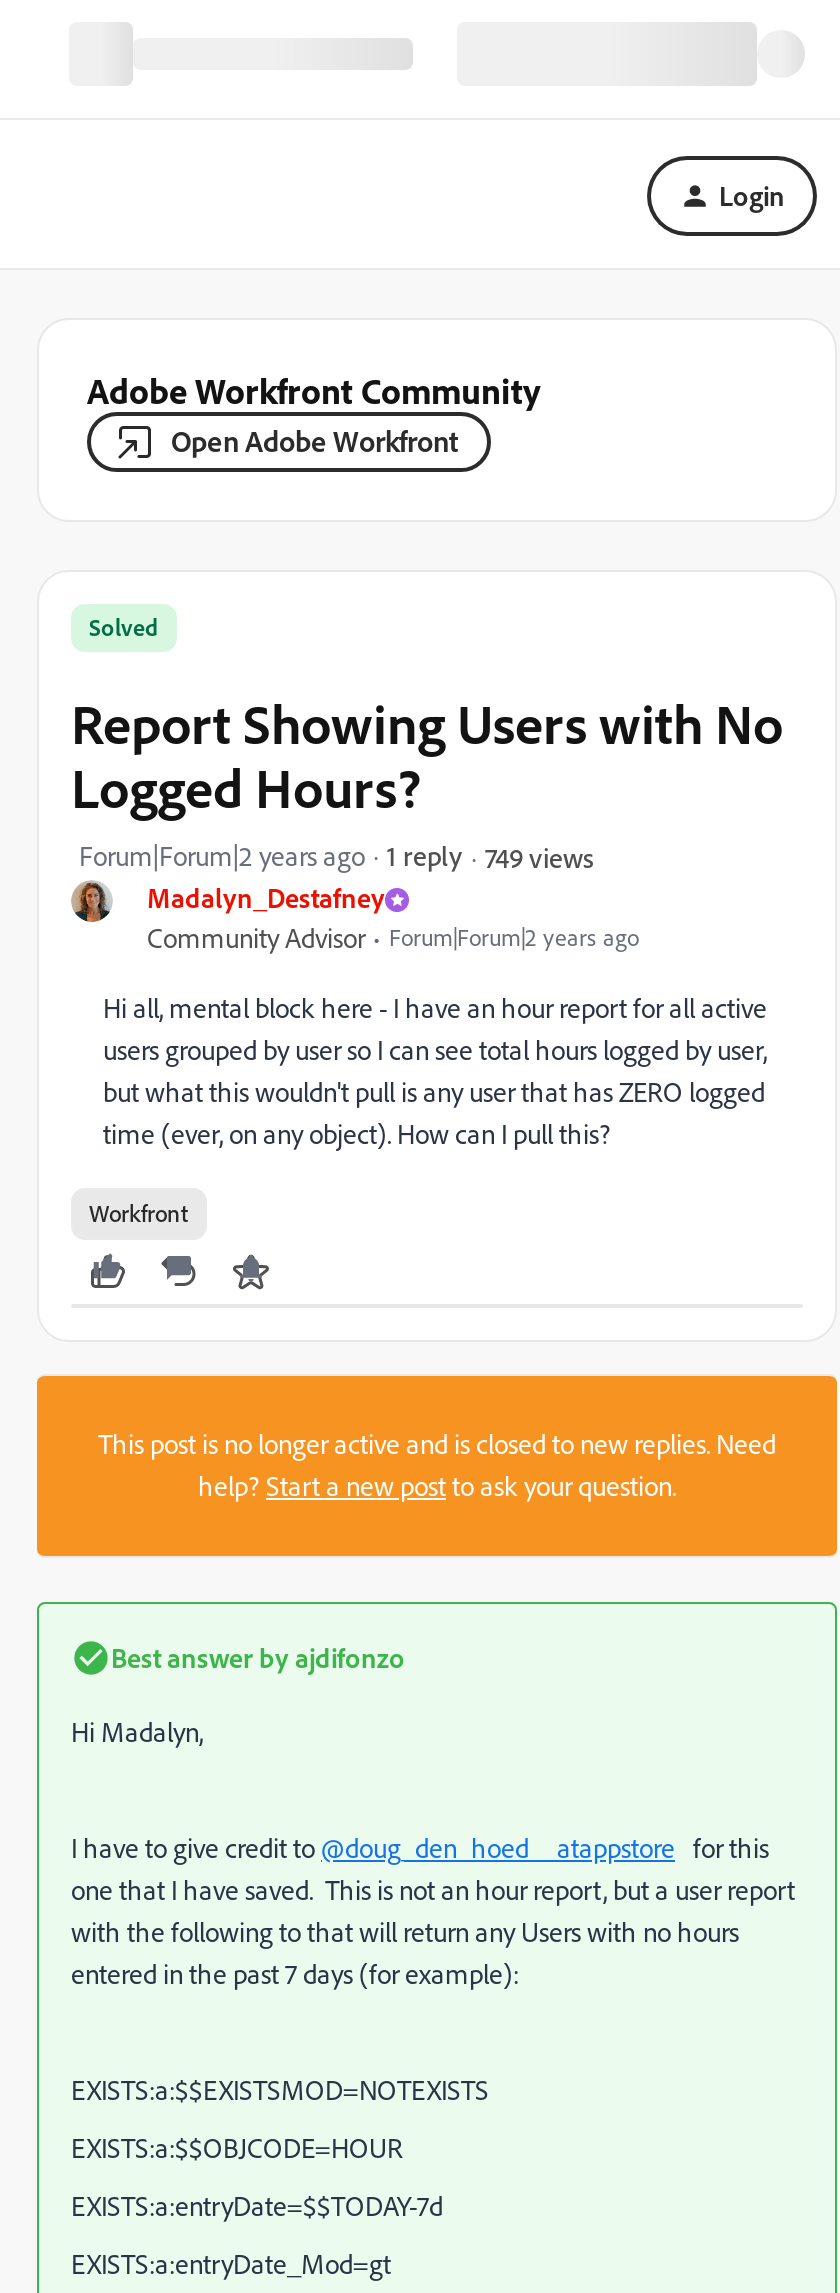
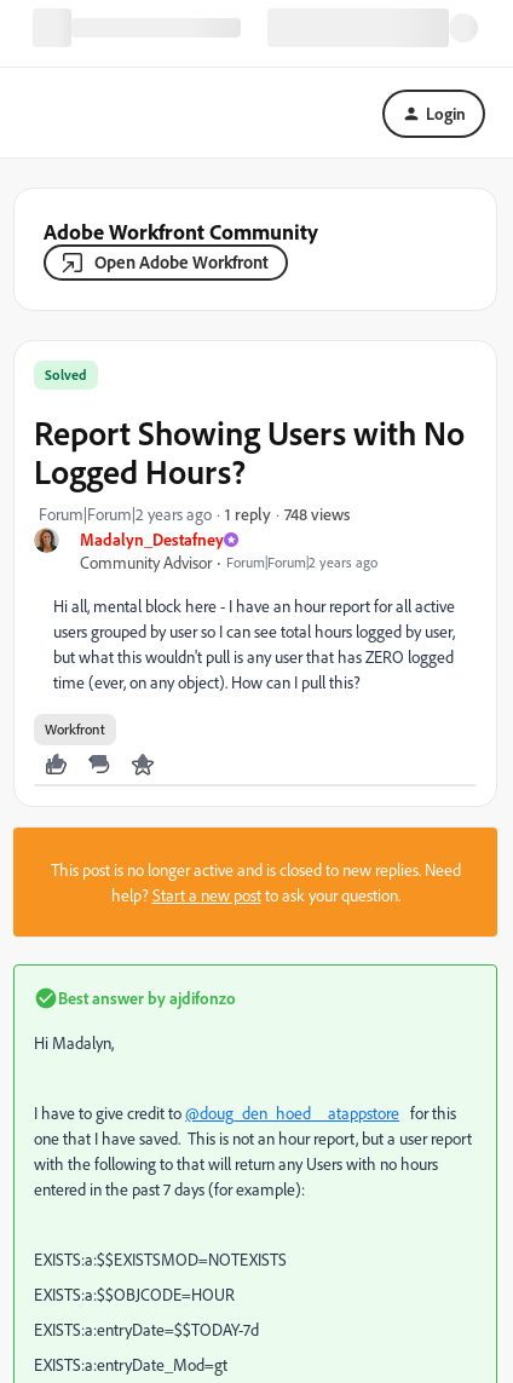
- 749 views
+ 748 views
